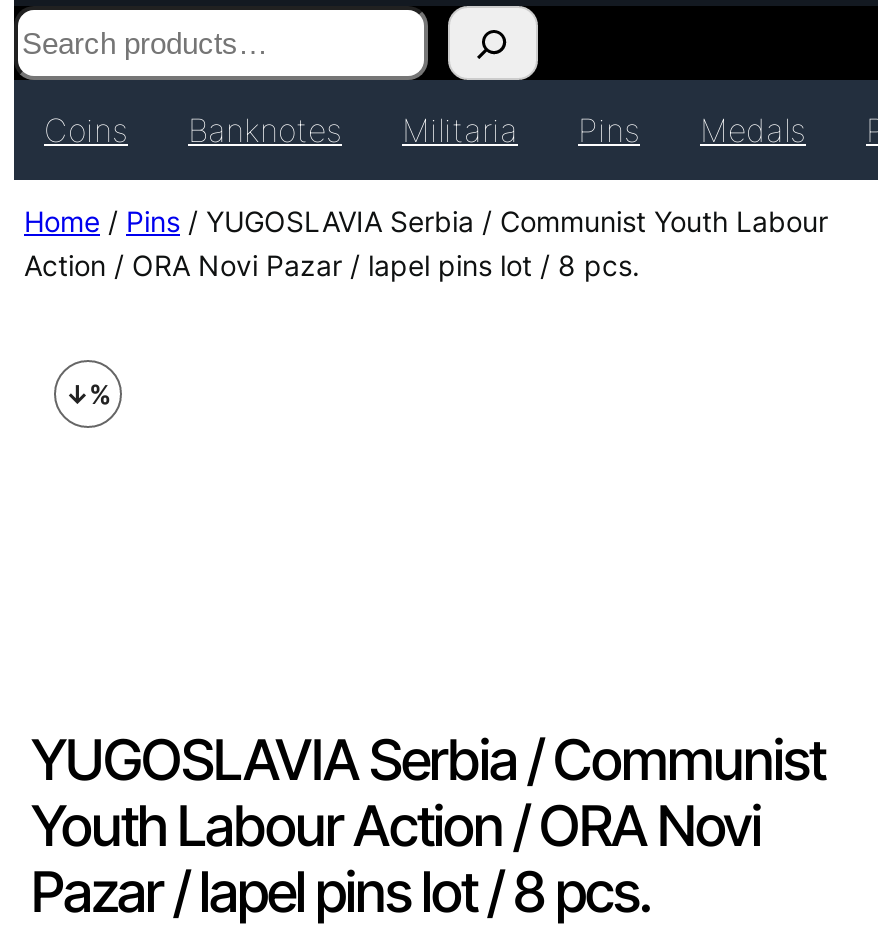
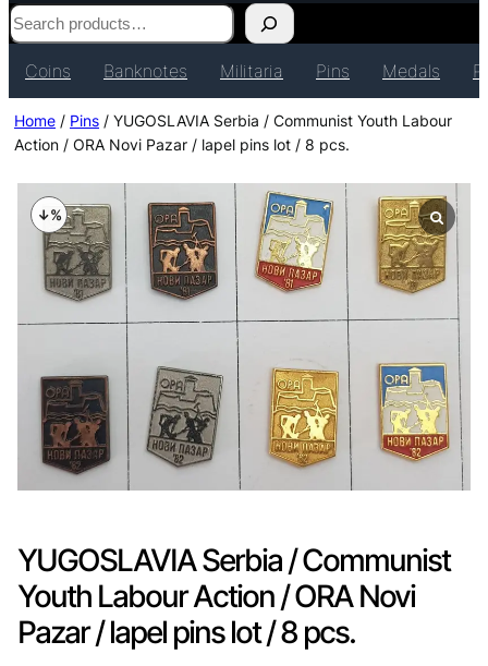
+ [image]
